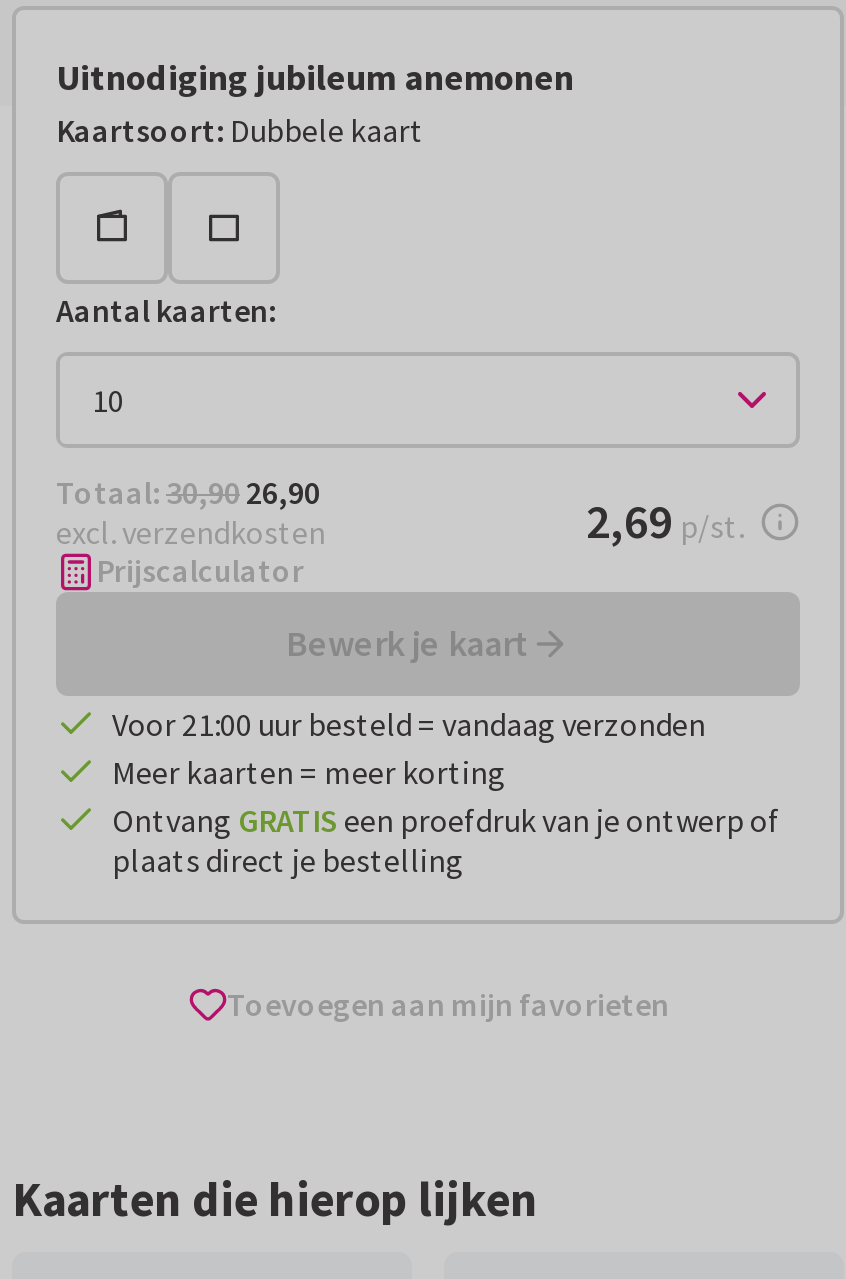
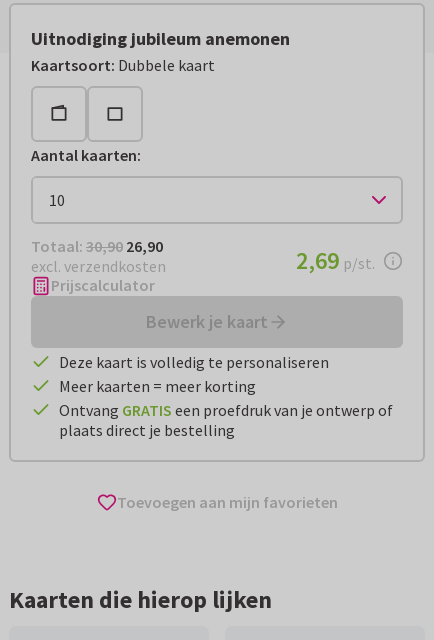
- Voor 21:00 uur besteld = vandaag verzonden
+ Deze kaart is volledig te personaliseren
